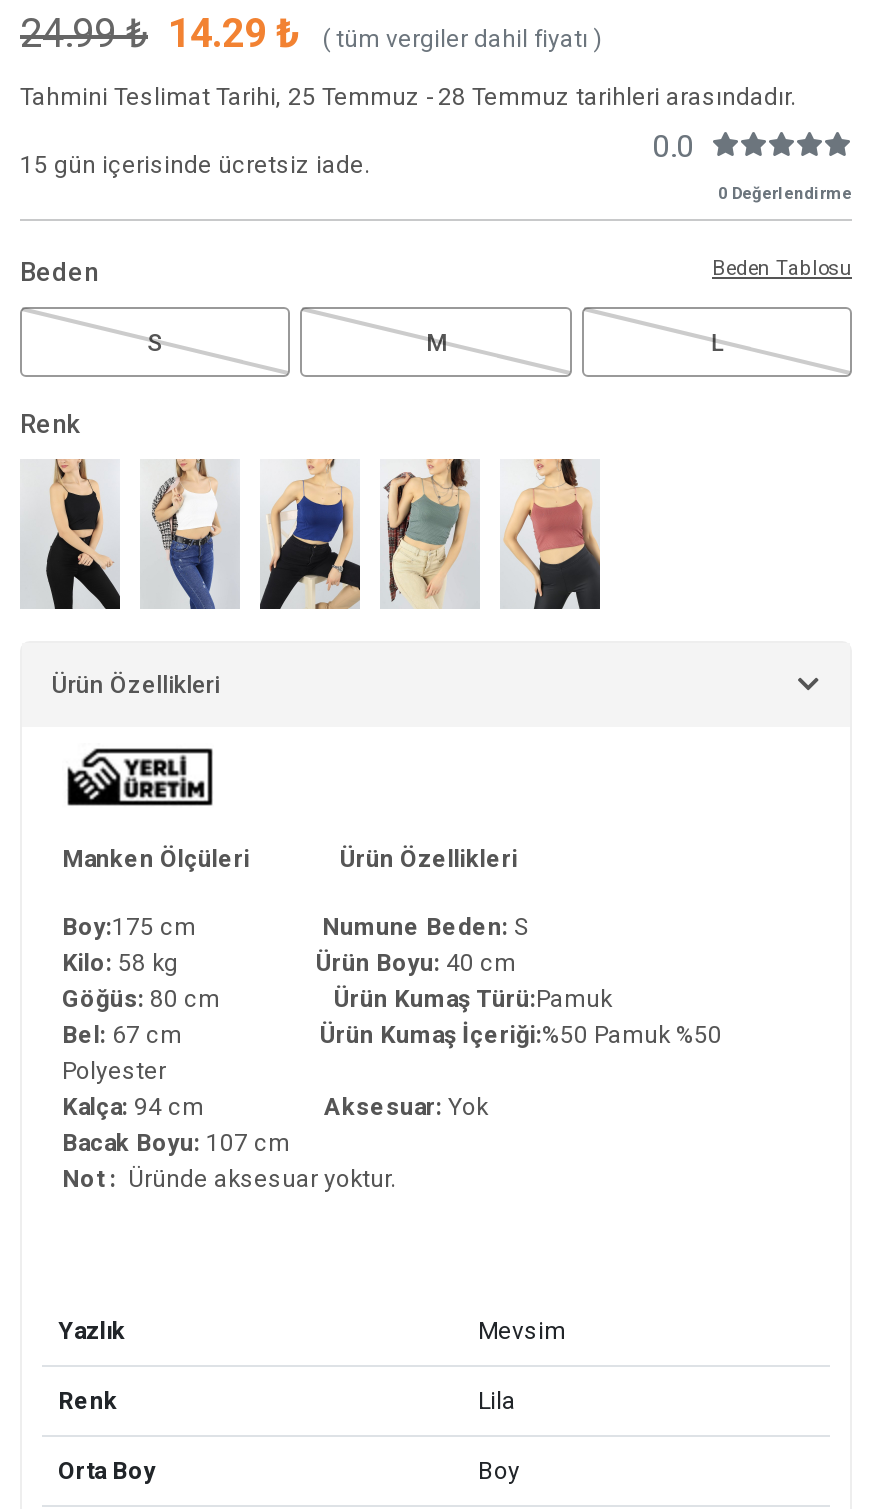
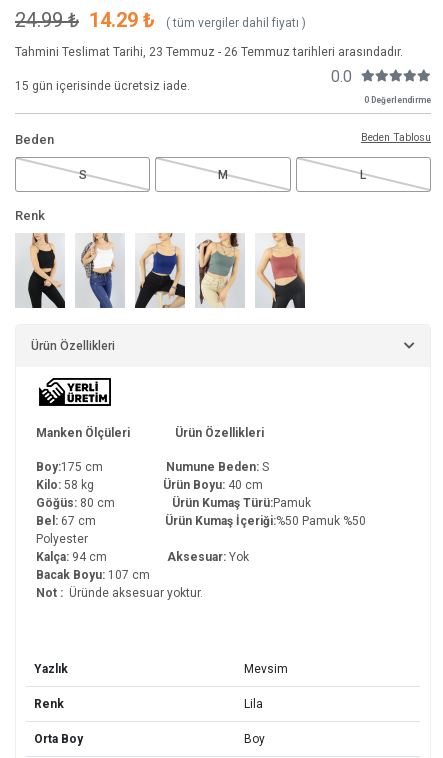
- Tahmini Teslimat Tarihi, 25 Temmuz - 28 Temmuz tarihleri arasındadır.
+ Tahmini Teslimat Tarihi, 23 Temmuz - 26 Temmuz tarihleri arasındadır.
